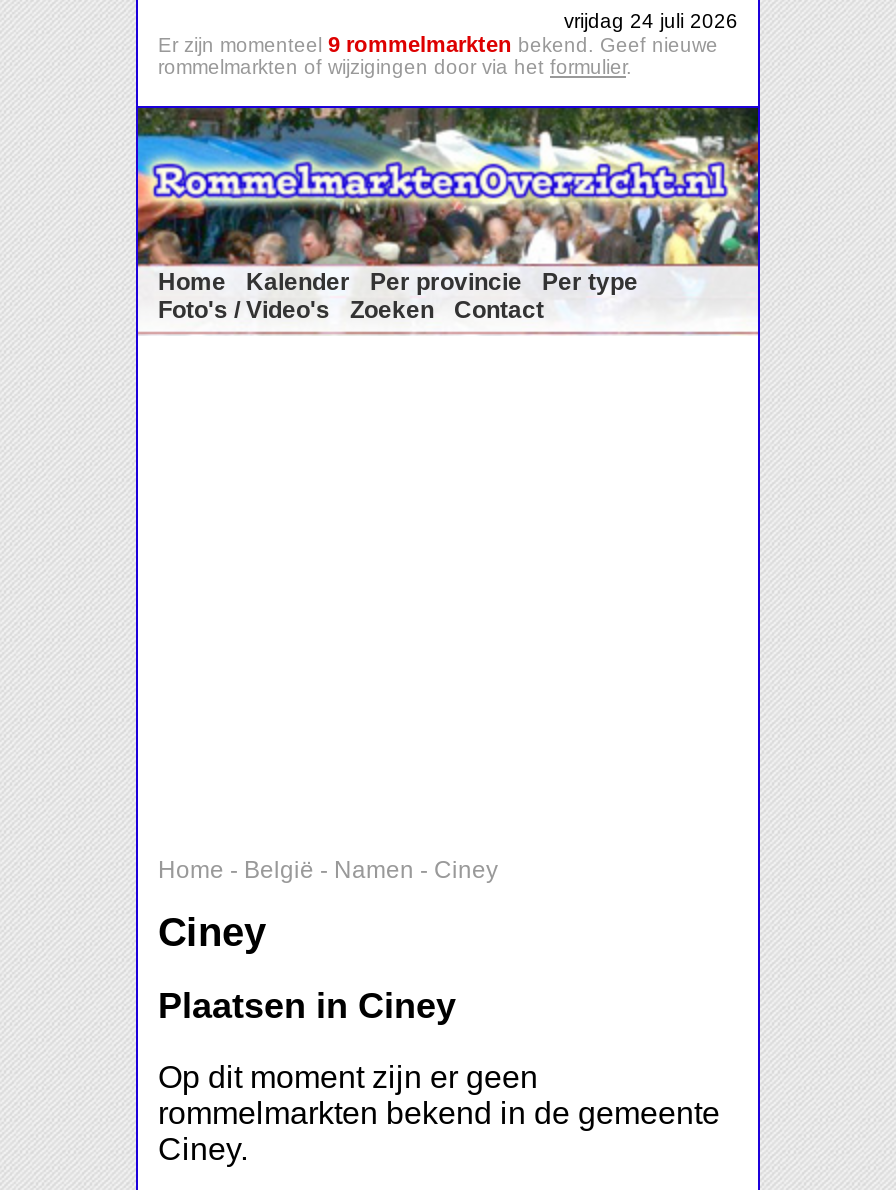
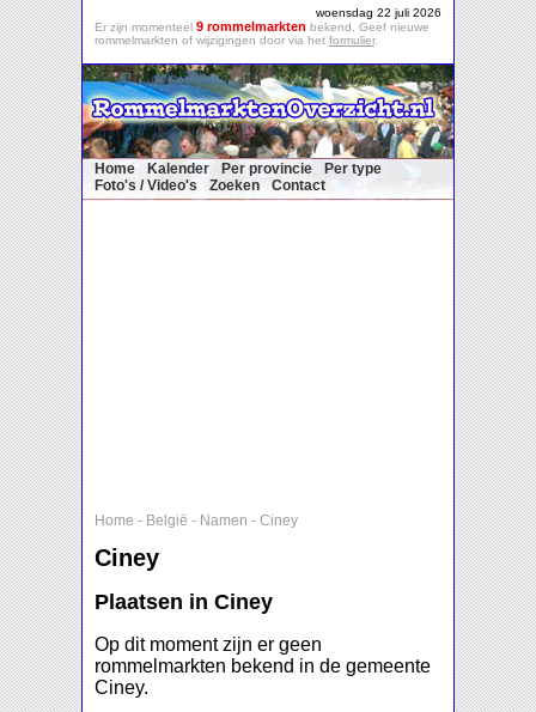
- vrijdag 24 juli 2026
+ woensdag 22 juli 2026
